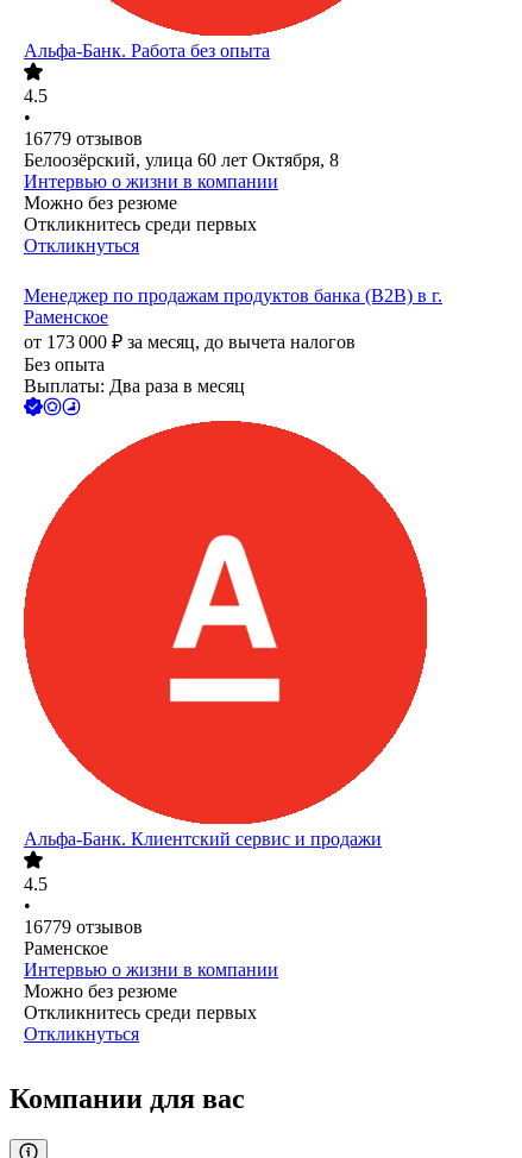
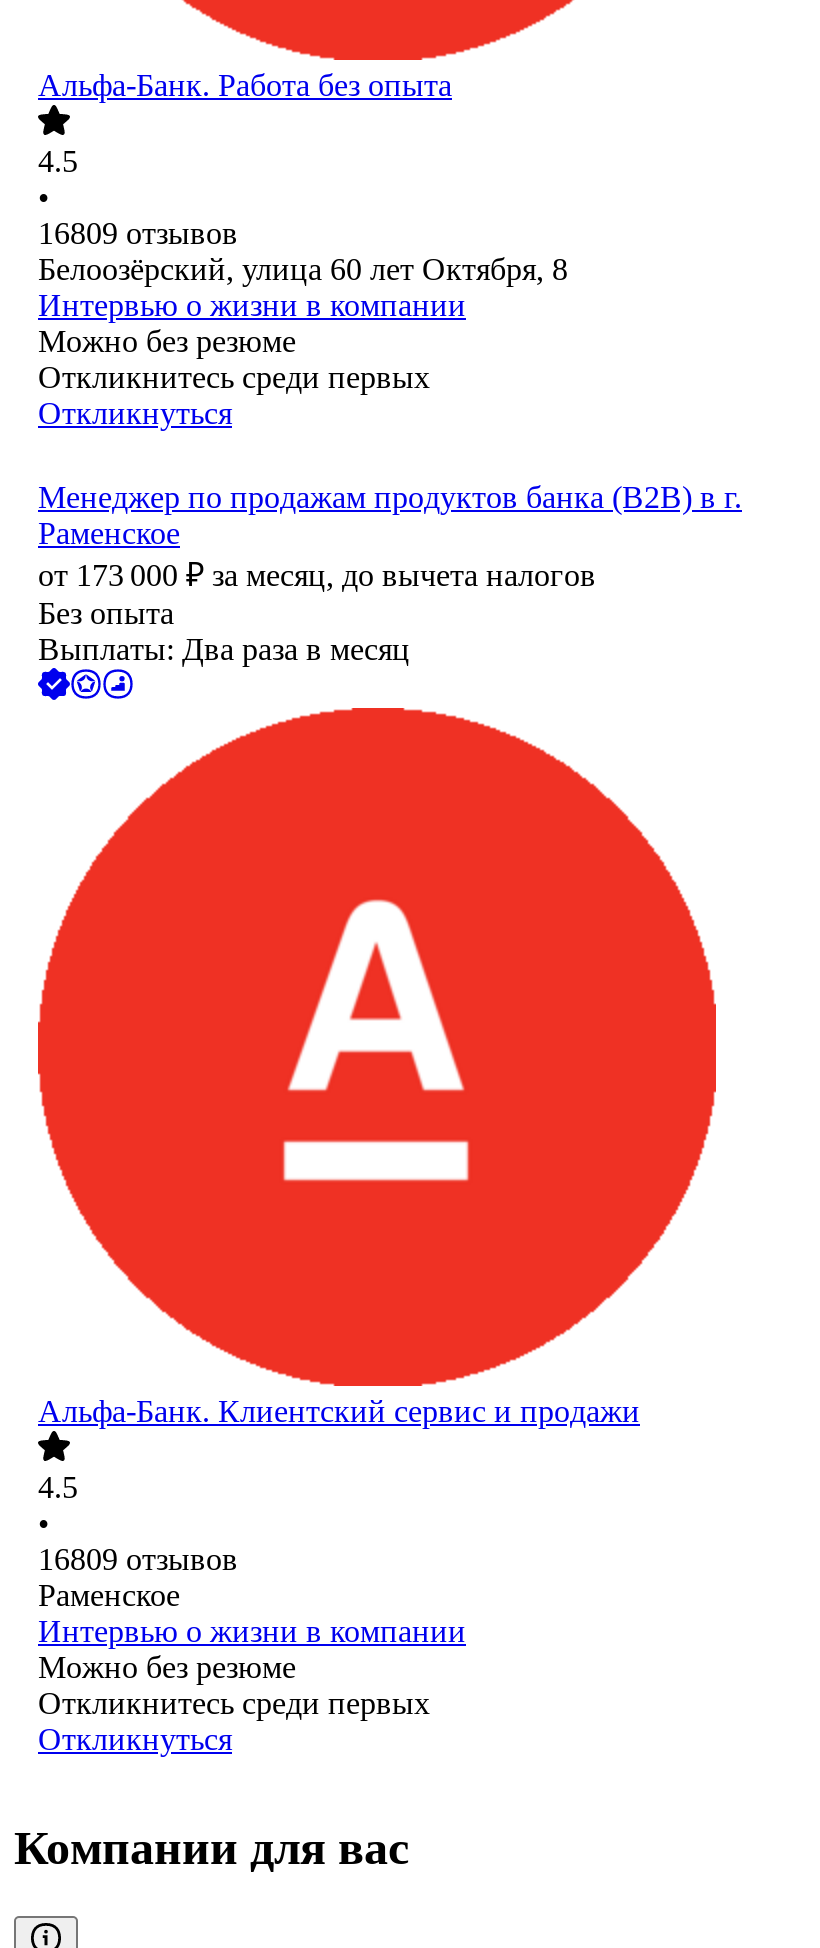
- 16779 отзывов
+ 16809 отзывов

- 16779 отзывов
+ 16809 отзывов
